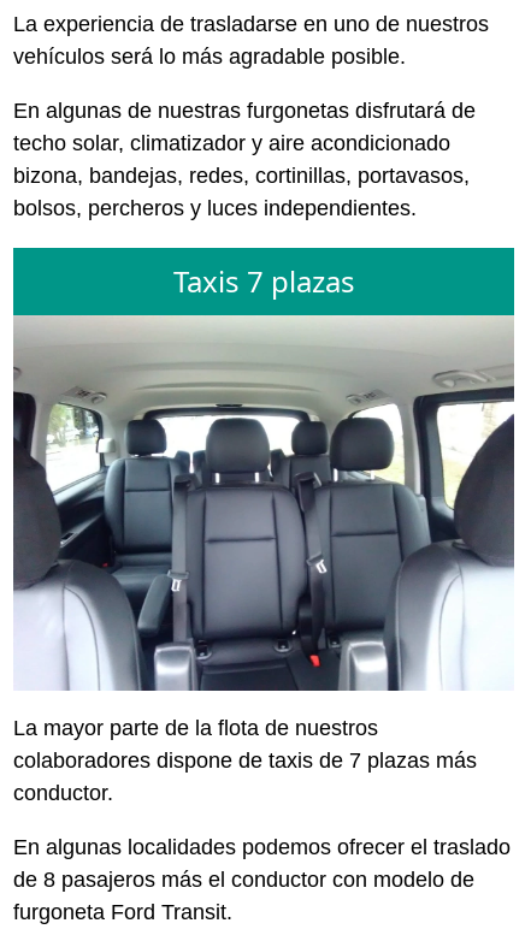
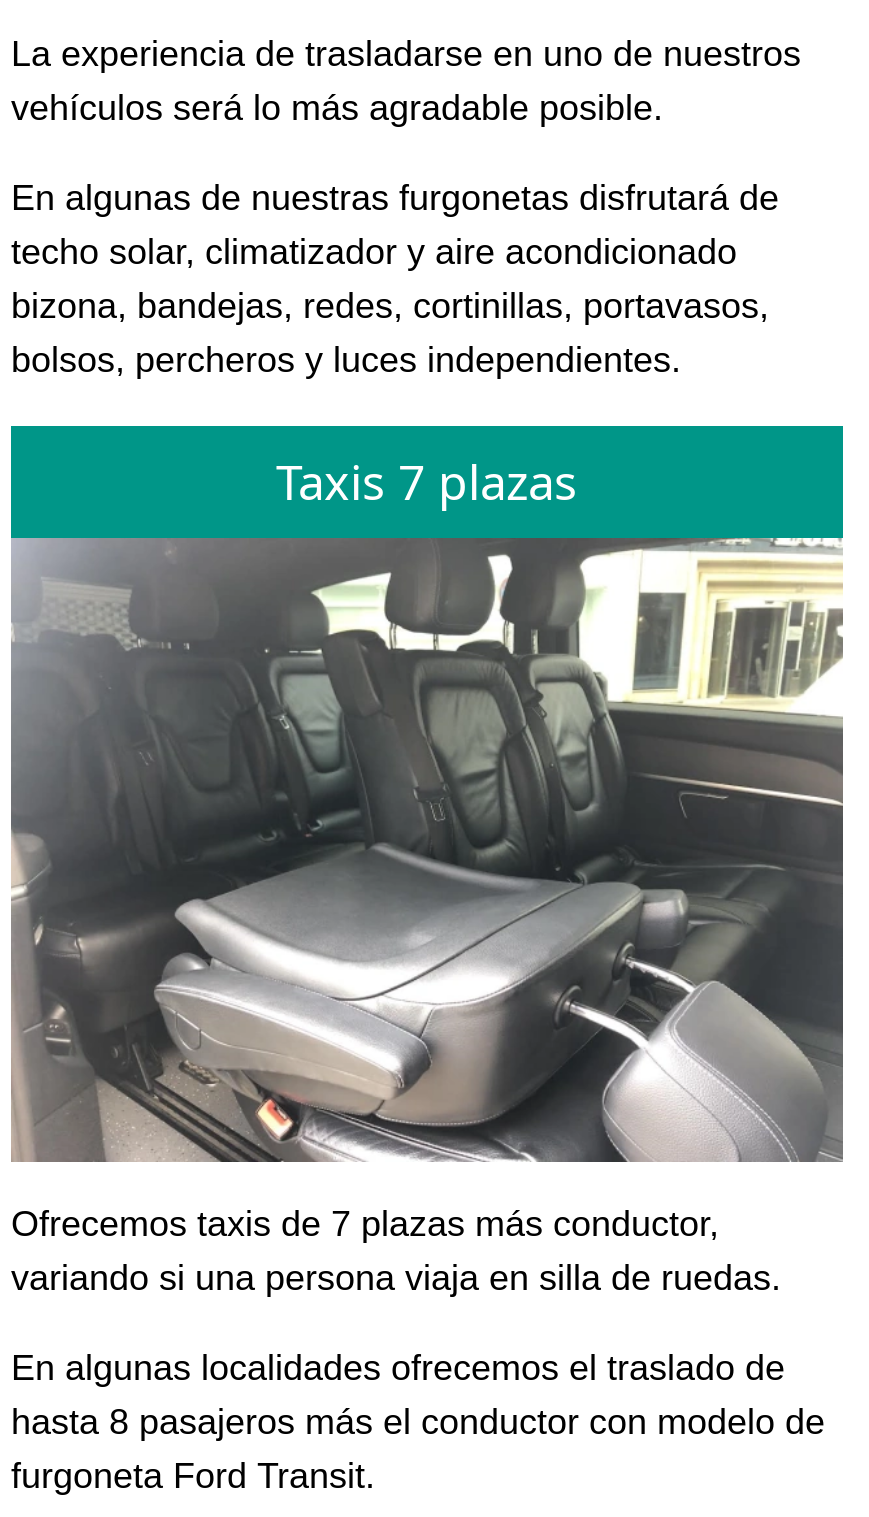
- [image]
- La mayor parte de la flota de nuestros
- colaboradores dispone de taxis de 7 plazas más
- conductor.
+ [image]
+ Ofrecemos taxis de 7 plazas más conductor,
+ variando si una persona viaja en silla de ruedas.

- En algunas localidades podemos ofrecer el traslado
- de 8 pasajeros más el conductor con modelo de
+ En algunas localidades ofrecemos el traslado de
+ hasta 8 pasajeros más el conductor con modelo de
